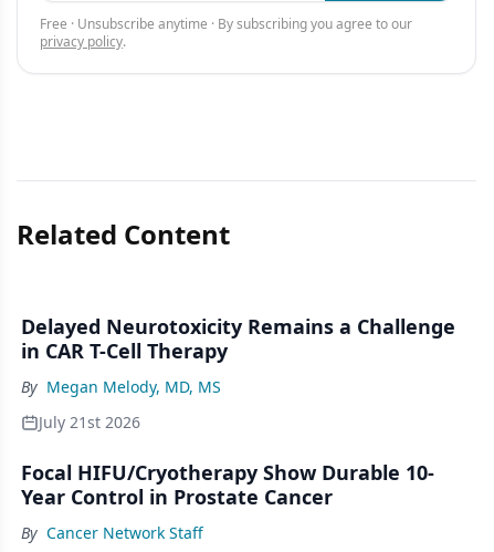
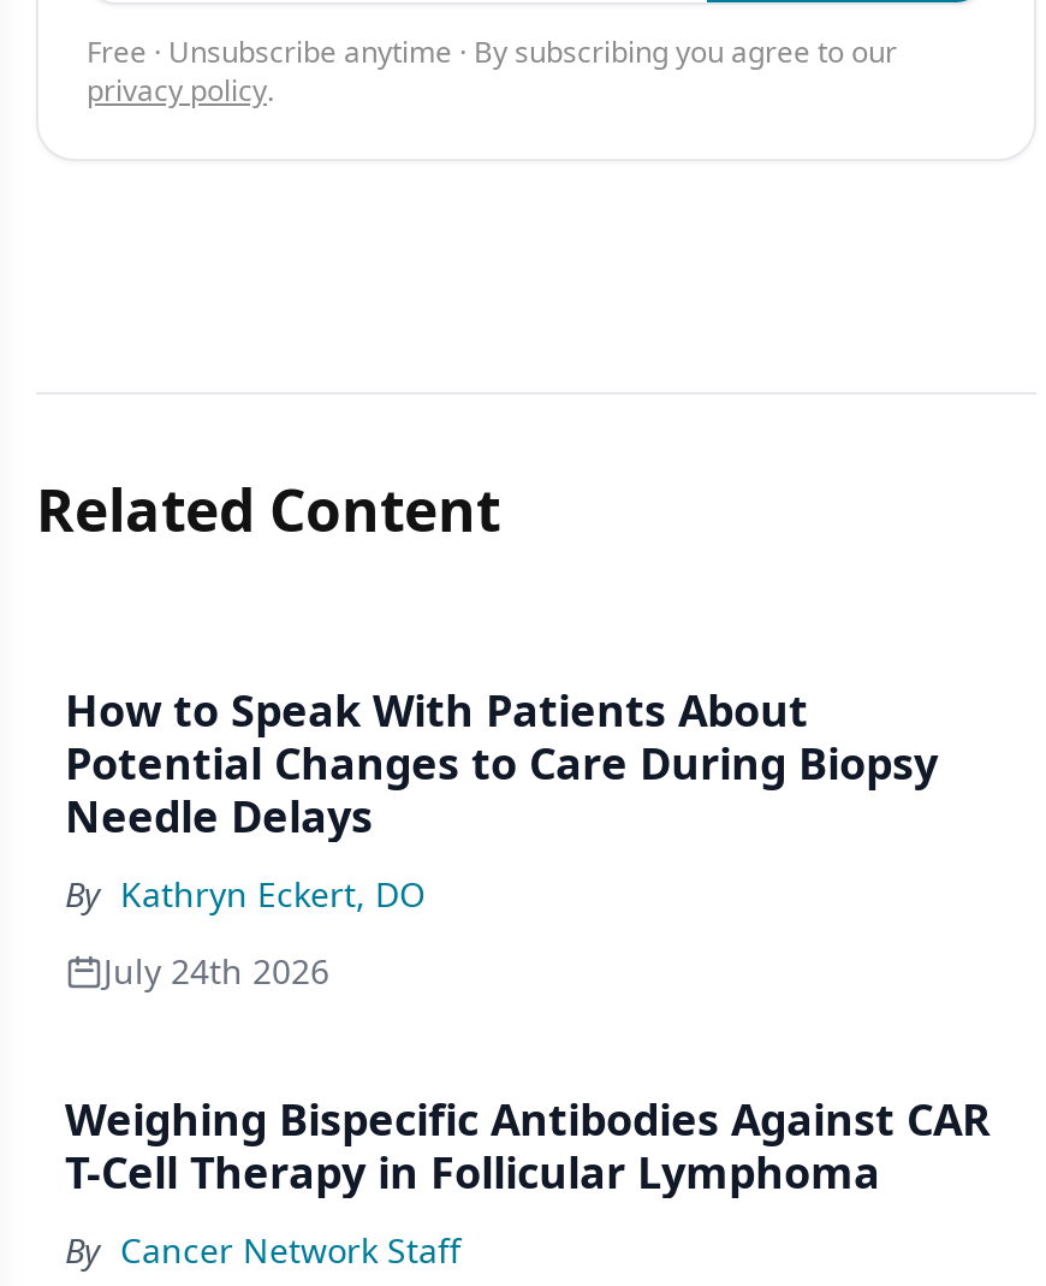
- Delayed Neurotoxicity Remains a Challenge
- in CAR T-Cell Therapy
+ How to Speak With Patients About
+ Potential Changes to Care During Biopsy
+ Needle Delays

- By Megan Melody, MD, MS
+ By Kathryn Eckert, DO

- July 21st 2026
+ July 24th 2026

- Focal HIFU/Cryotherapy Show Durable 10-
- Year Control in Prostate Cancer
+ Weighing Bispecific Antibodies Against CAR
+ T-Cell Therapy in Follicular Lymphoma
